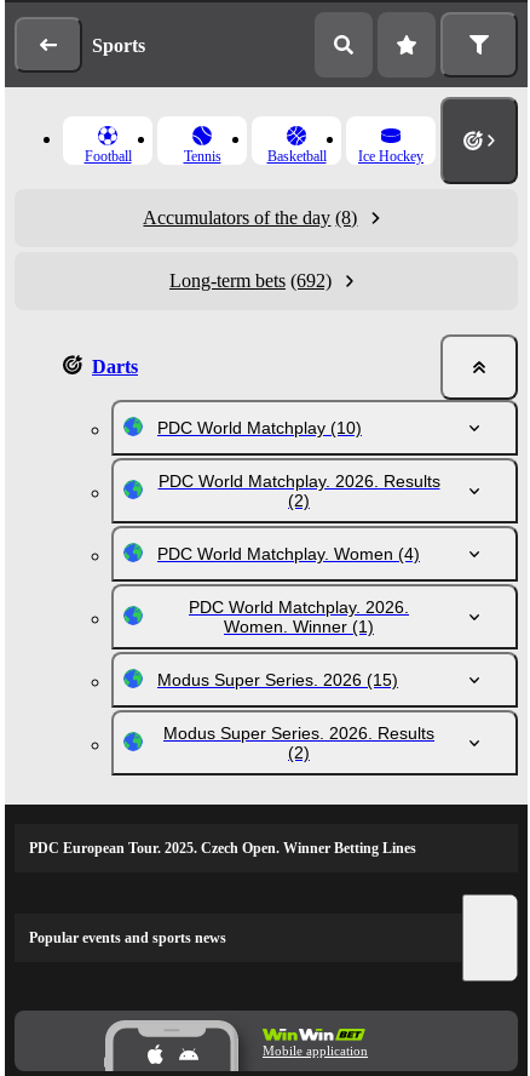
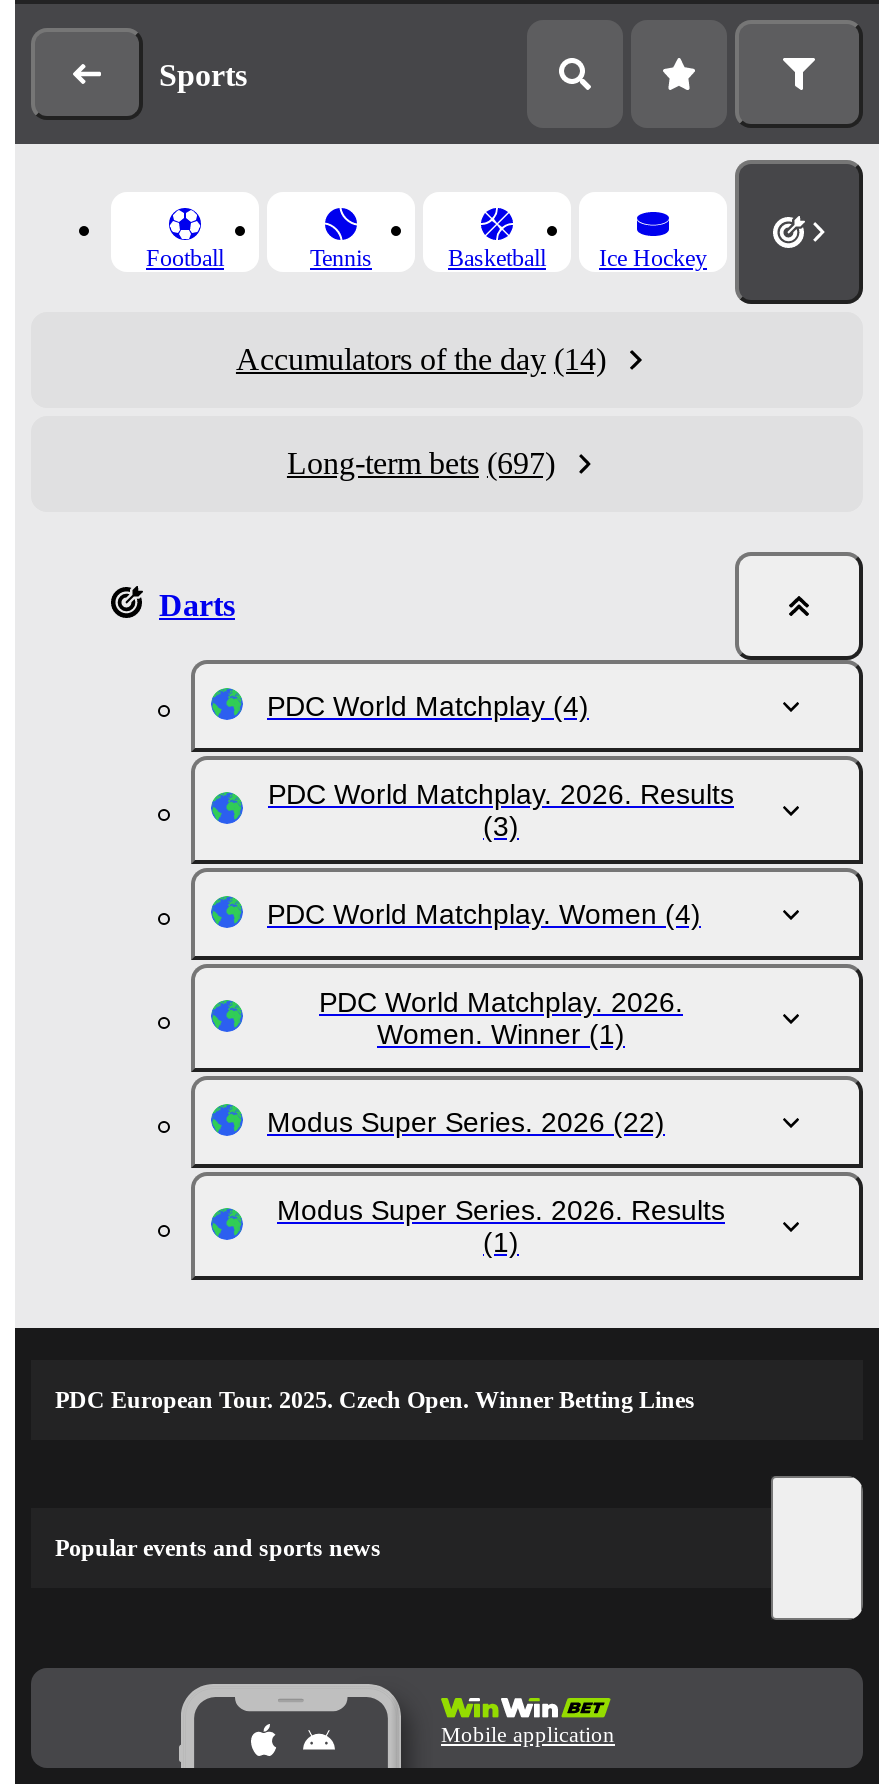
- Accumulators of the day (8)
+ Accumulators of the day (14)

- Long-term bets (692)
+ Long-term bets (697)

- PDC World Matchplay (10)
+ PDC World Matchplay (4)

- (2)
+ (3)

- Modus Super Series. 2026 (15)
+ Modus Super Series. 2026 (22)

- (2)
+ (1)
